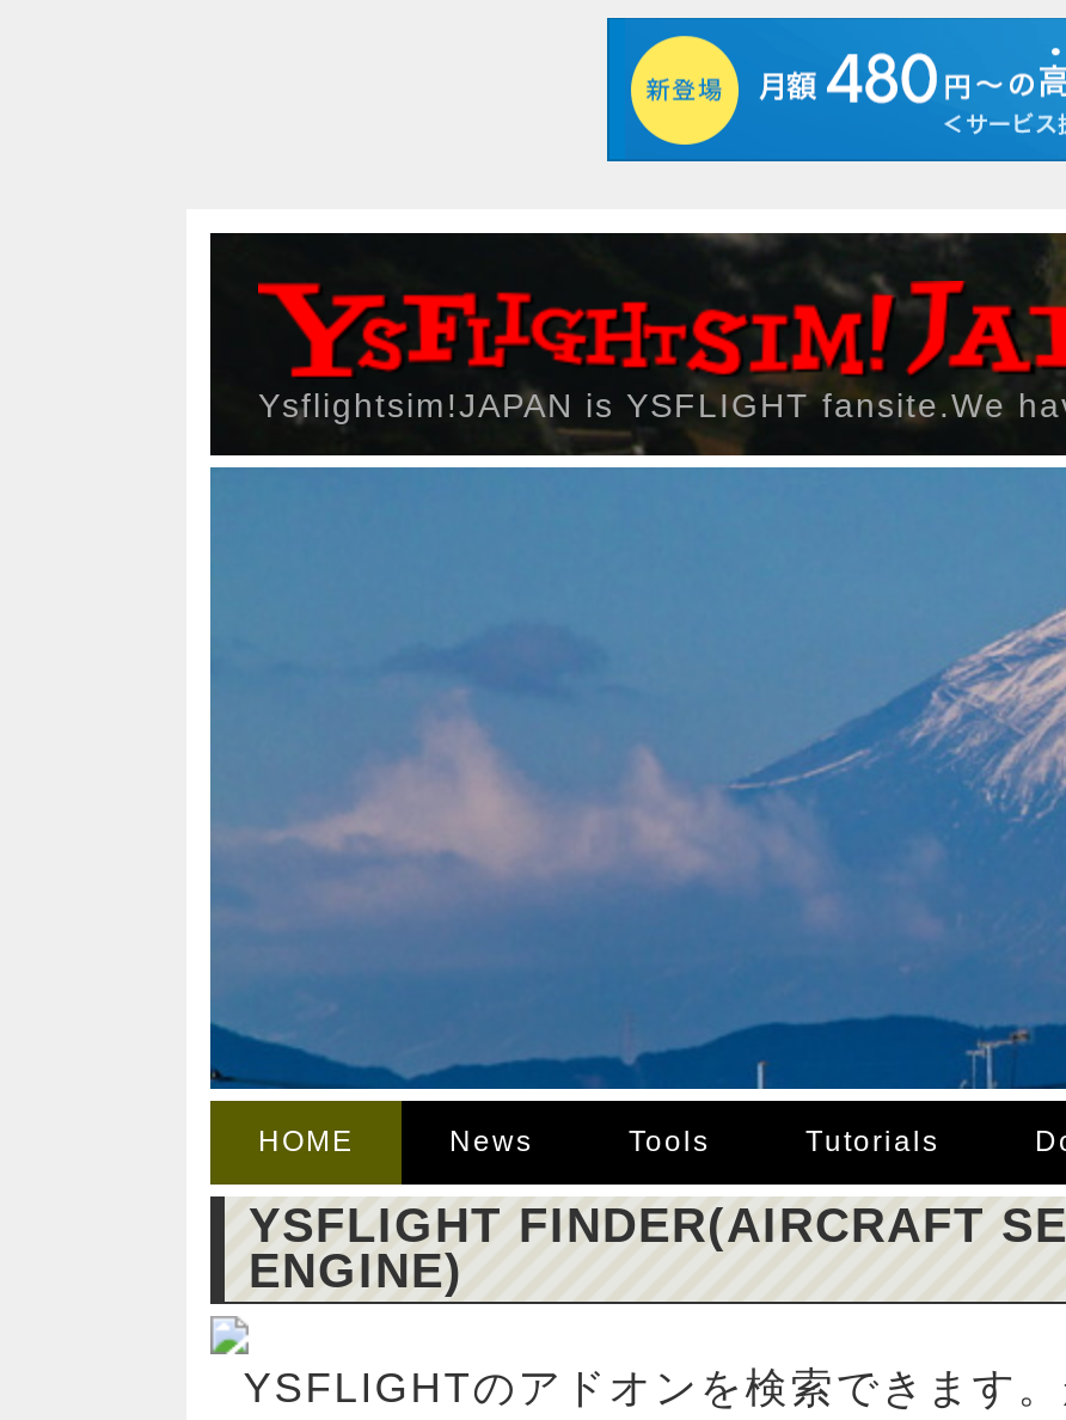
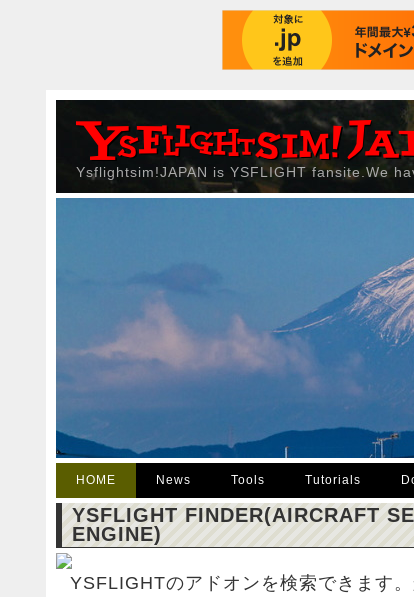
- [image]
+ [image]
